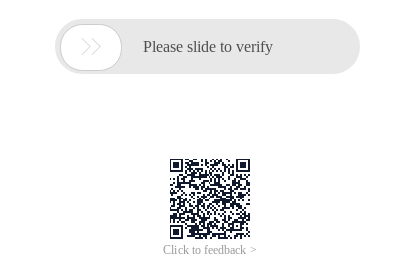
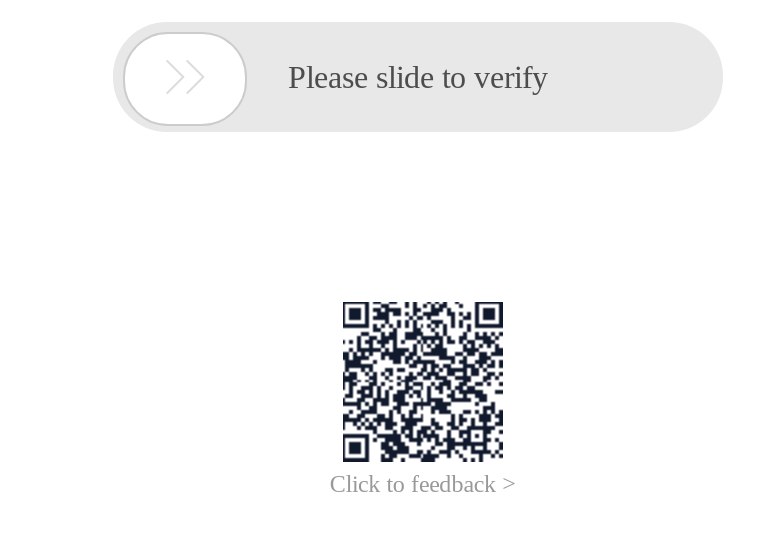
- [image]
+ [image]
